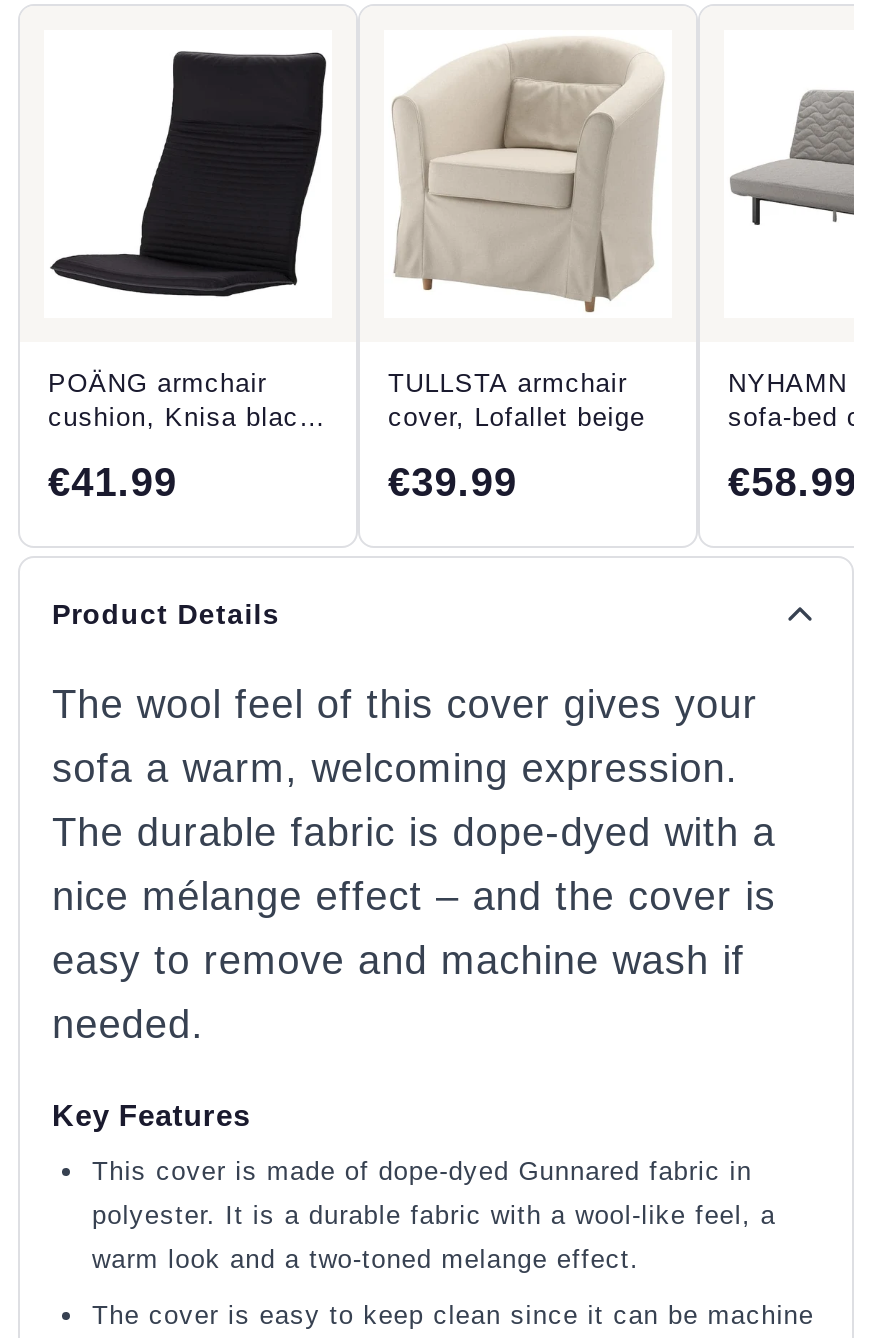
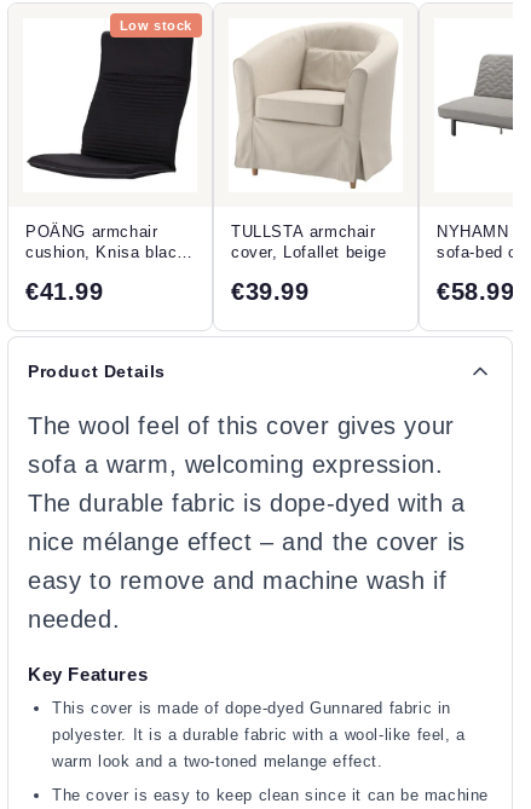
+ Low stock
